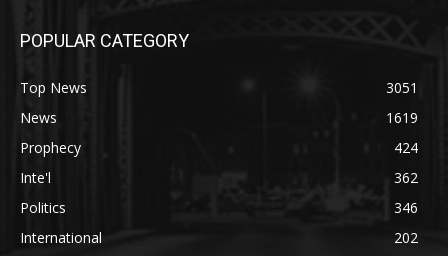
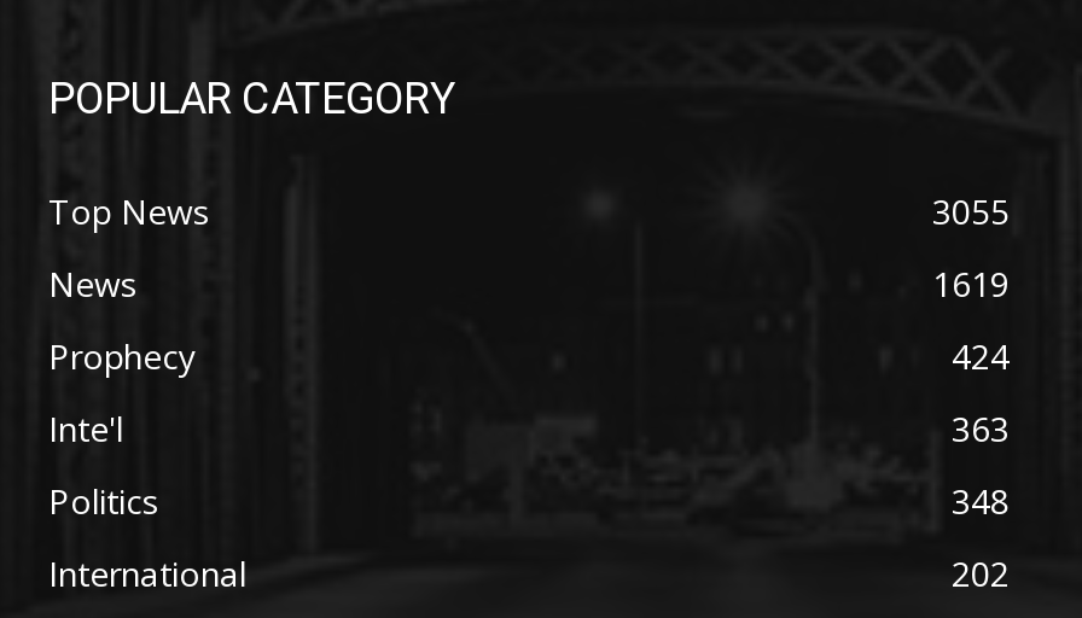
- 3051
+ 3055

- 362
+ 363

- 346
+ 348
